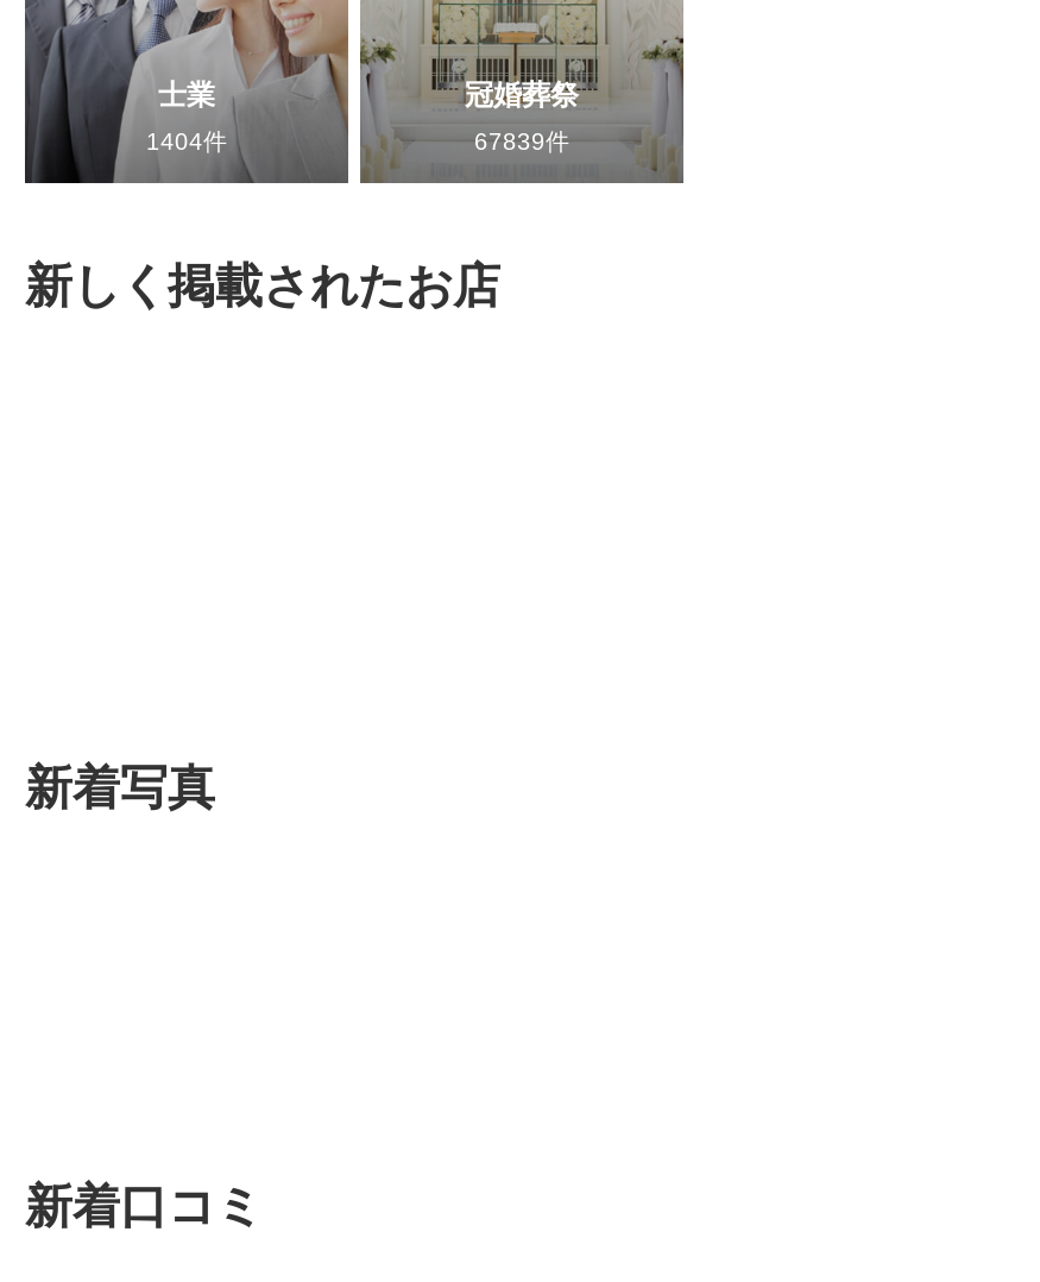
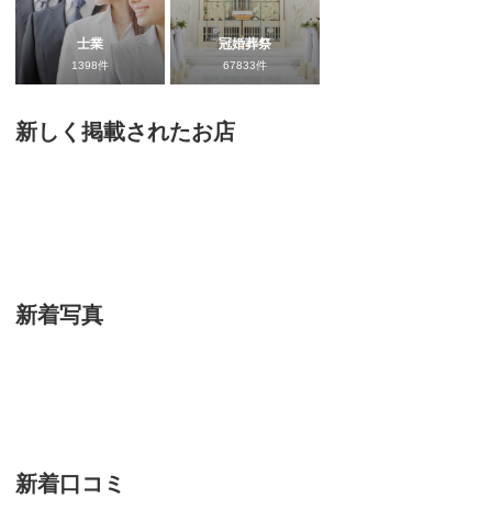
- 1404件
+ 1398件

- 67839件
+ 67833件
